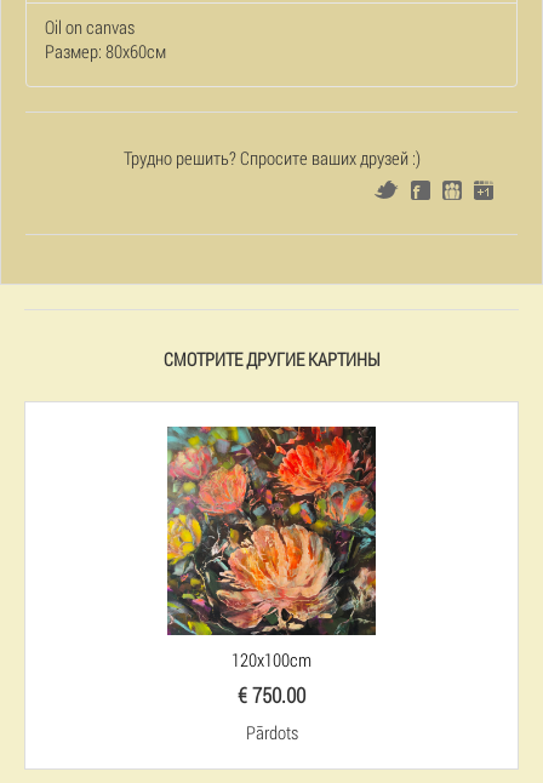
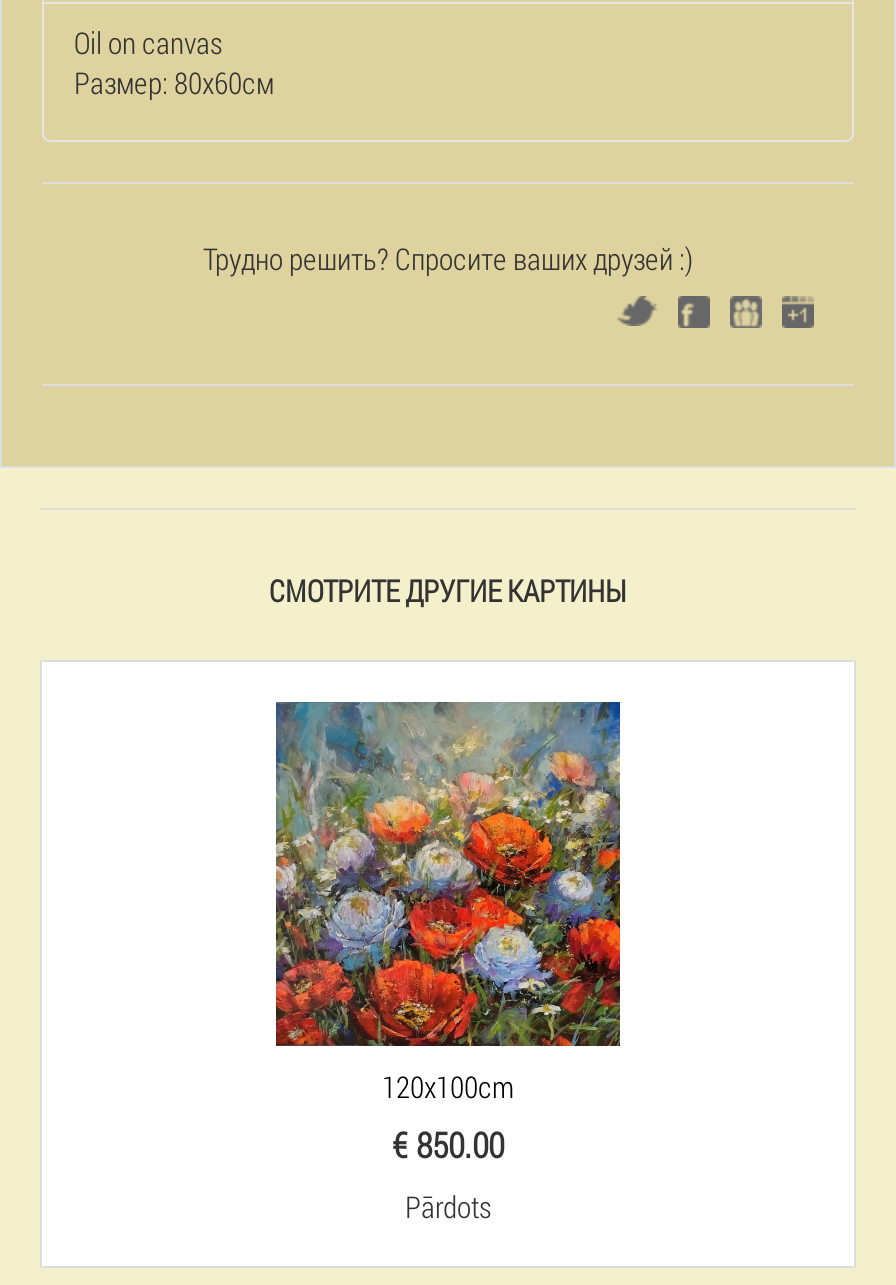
- [image]
- € 750.00
+ [image]
+ € 850.00
